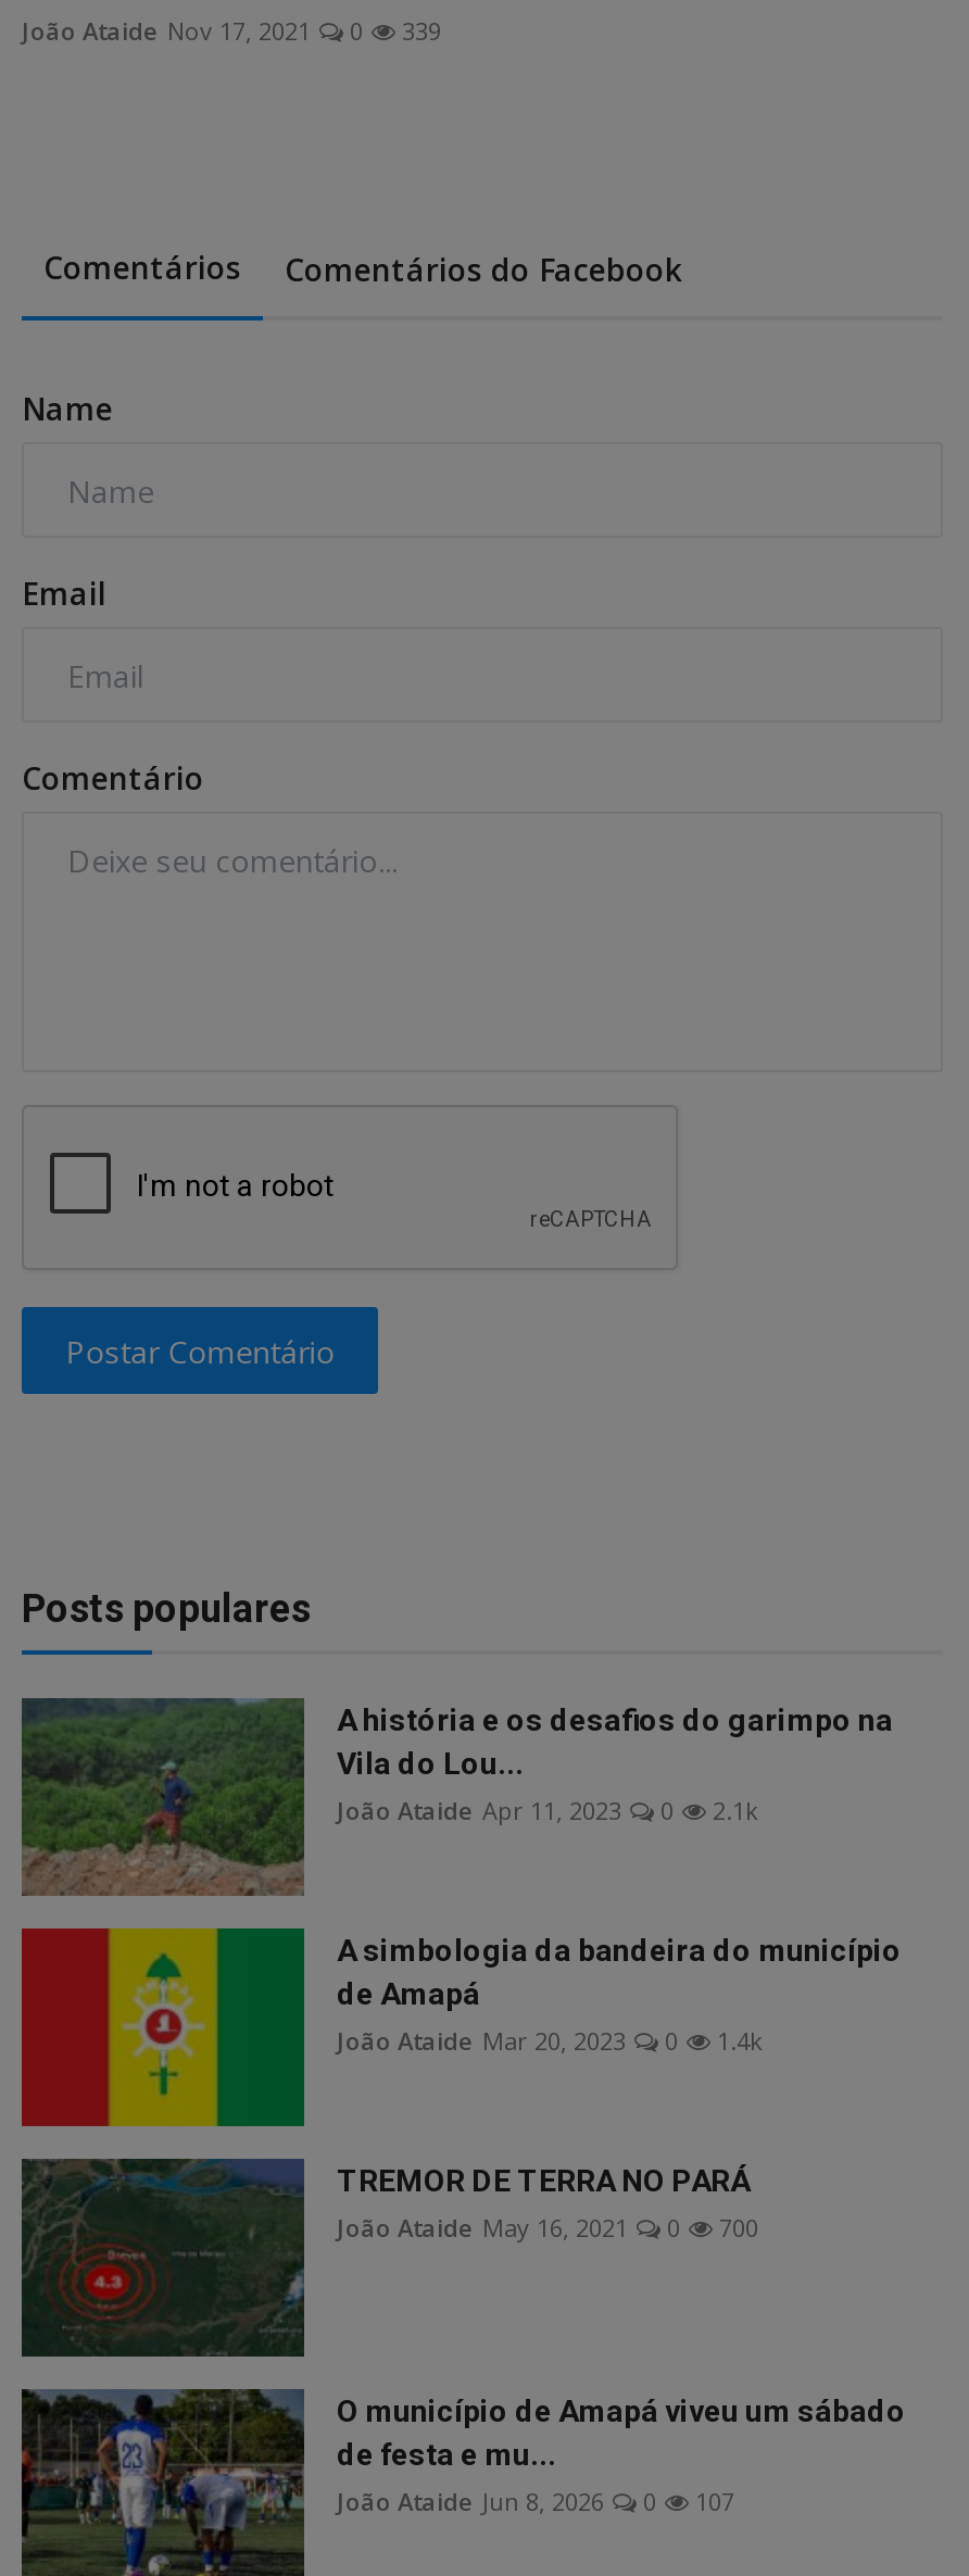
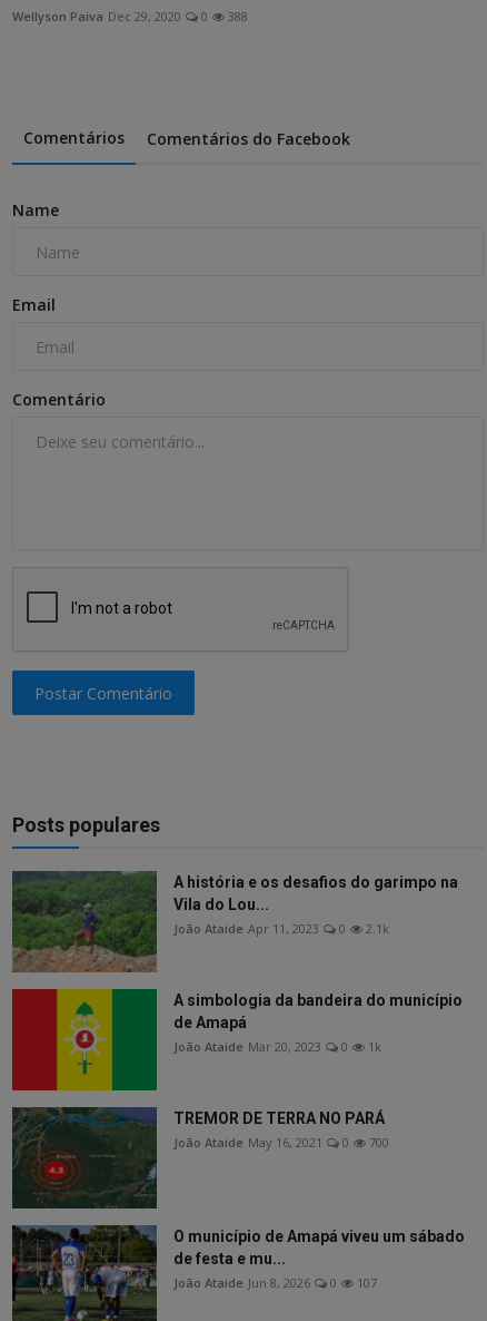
- João Ataide Nov 17, 2021
+ Wellyson Paiva Dec 29, 2020

- 339
+ 388

- João Ataide Mar 20, 2023 0 1.4k
+ João Ataide Mar 20, 2023 0 1k
